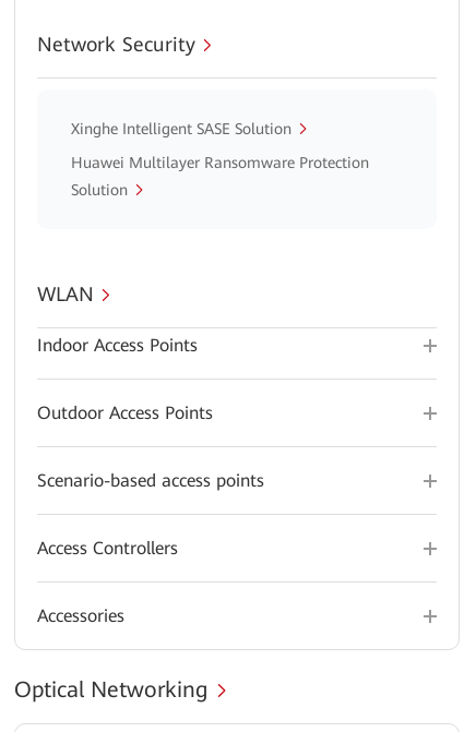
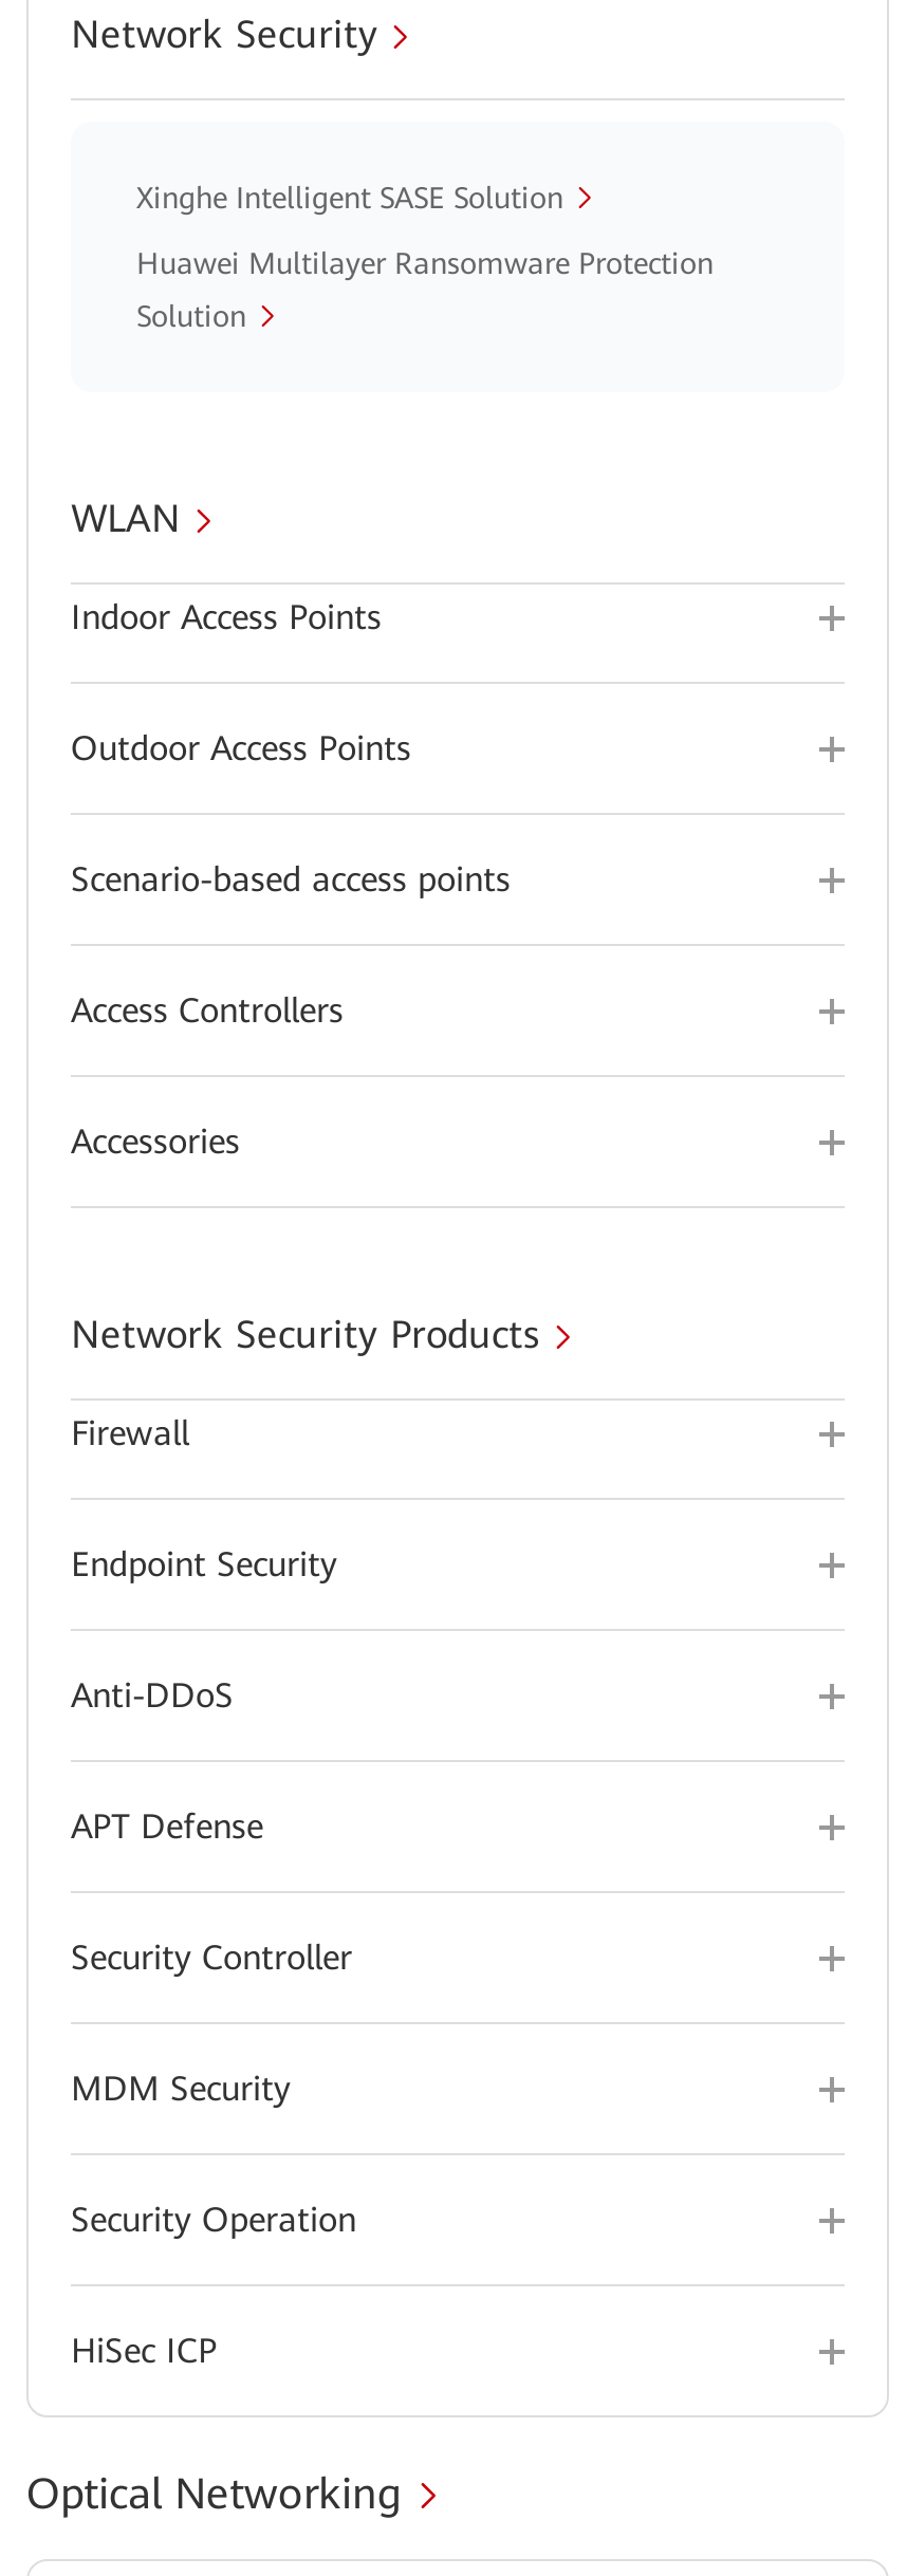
+ Network Security Products
+ Firewall
+ Endpoint Security
+ Anti-DDoS
+ APT Defense
+ Security Controller
+ MDM Security
+ Security Operation
+ HiSec ICP
